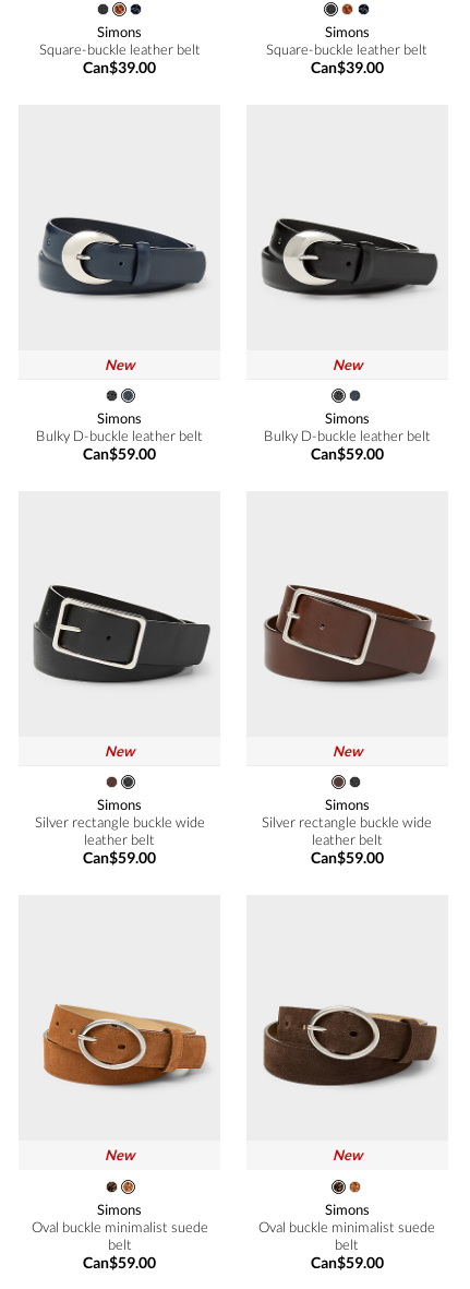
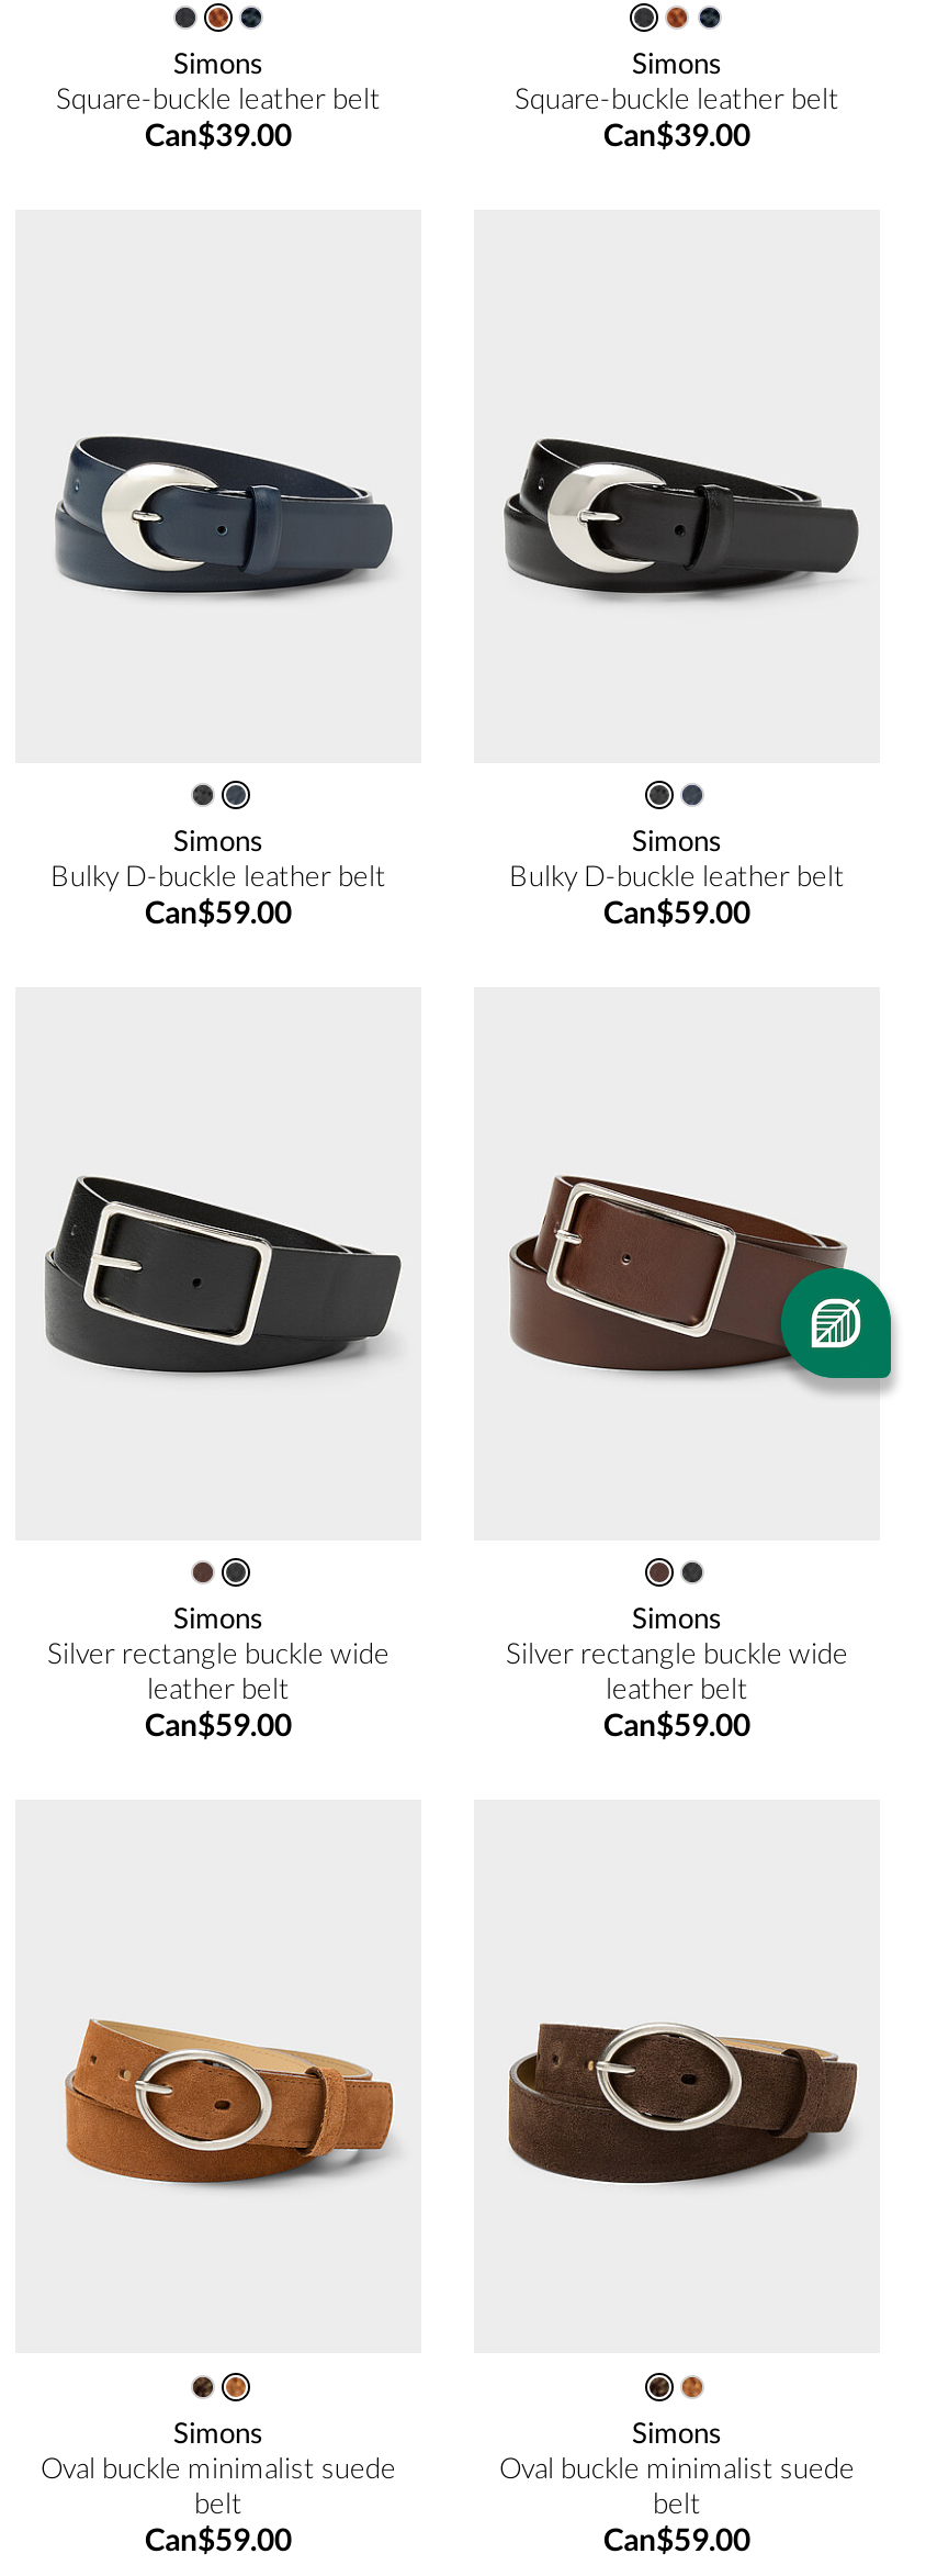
- New

- New

- [image]
+ [image]

- New

- New

- New

- New
